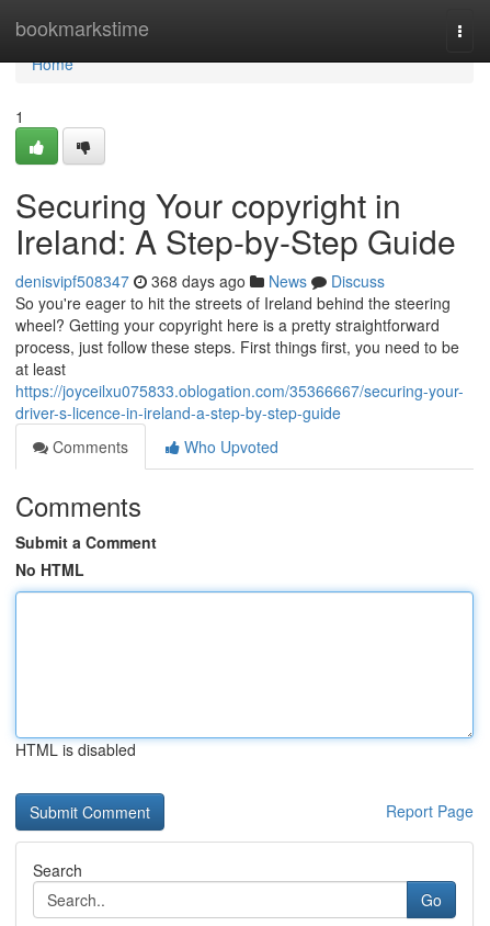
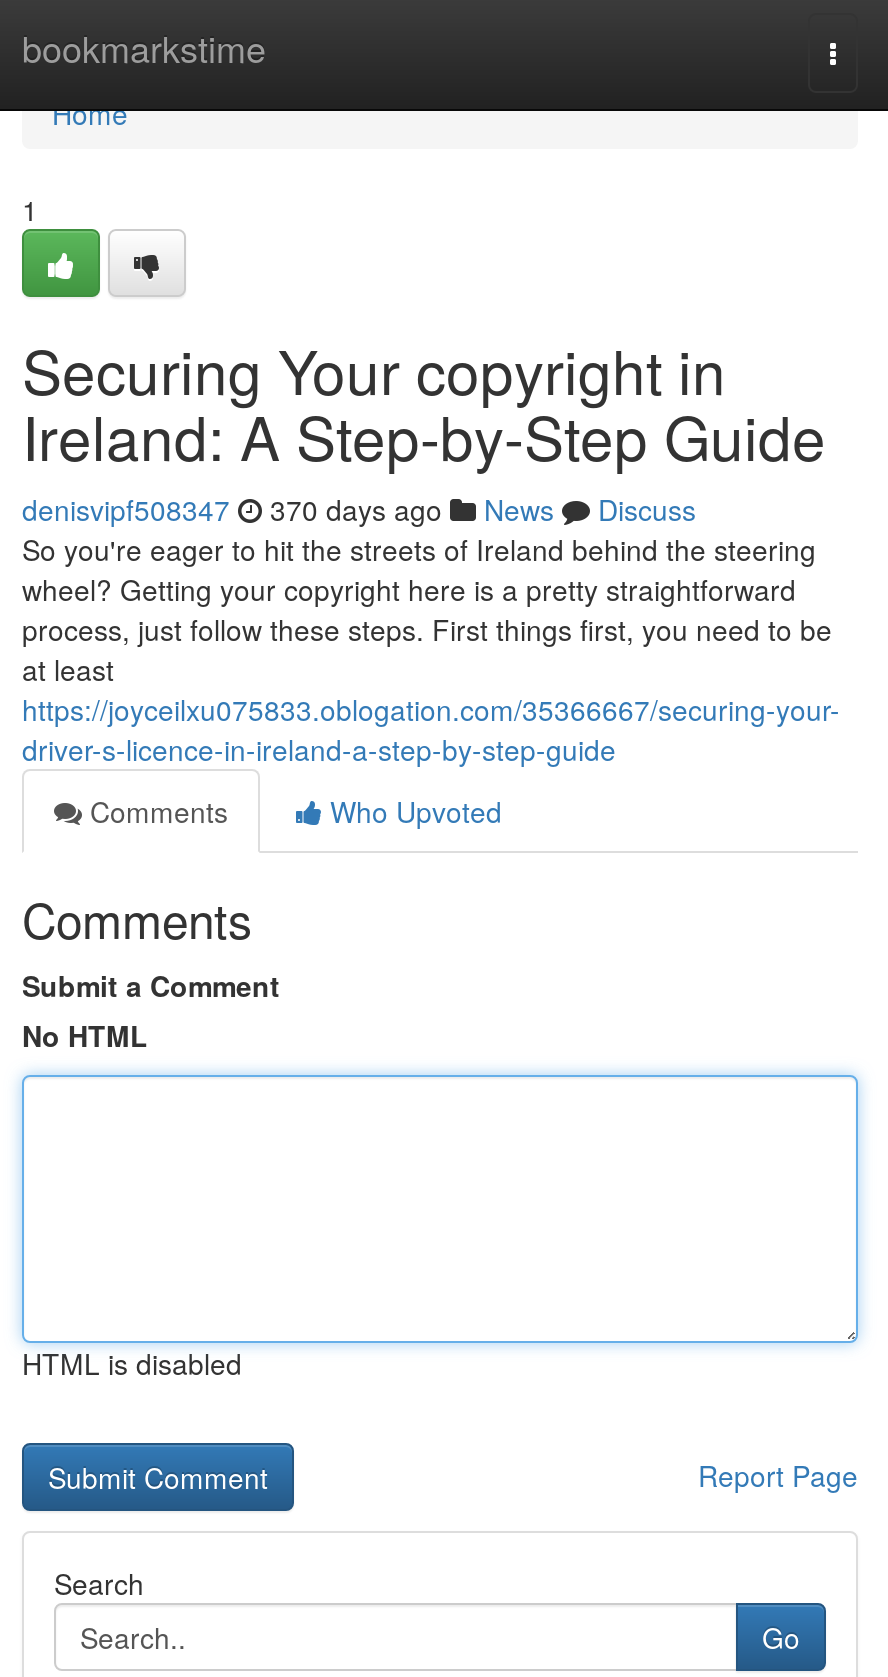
- denisvipf508347 368 days ago News Discuss
+ denisvipf508347 370 days ago News Discuss
